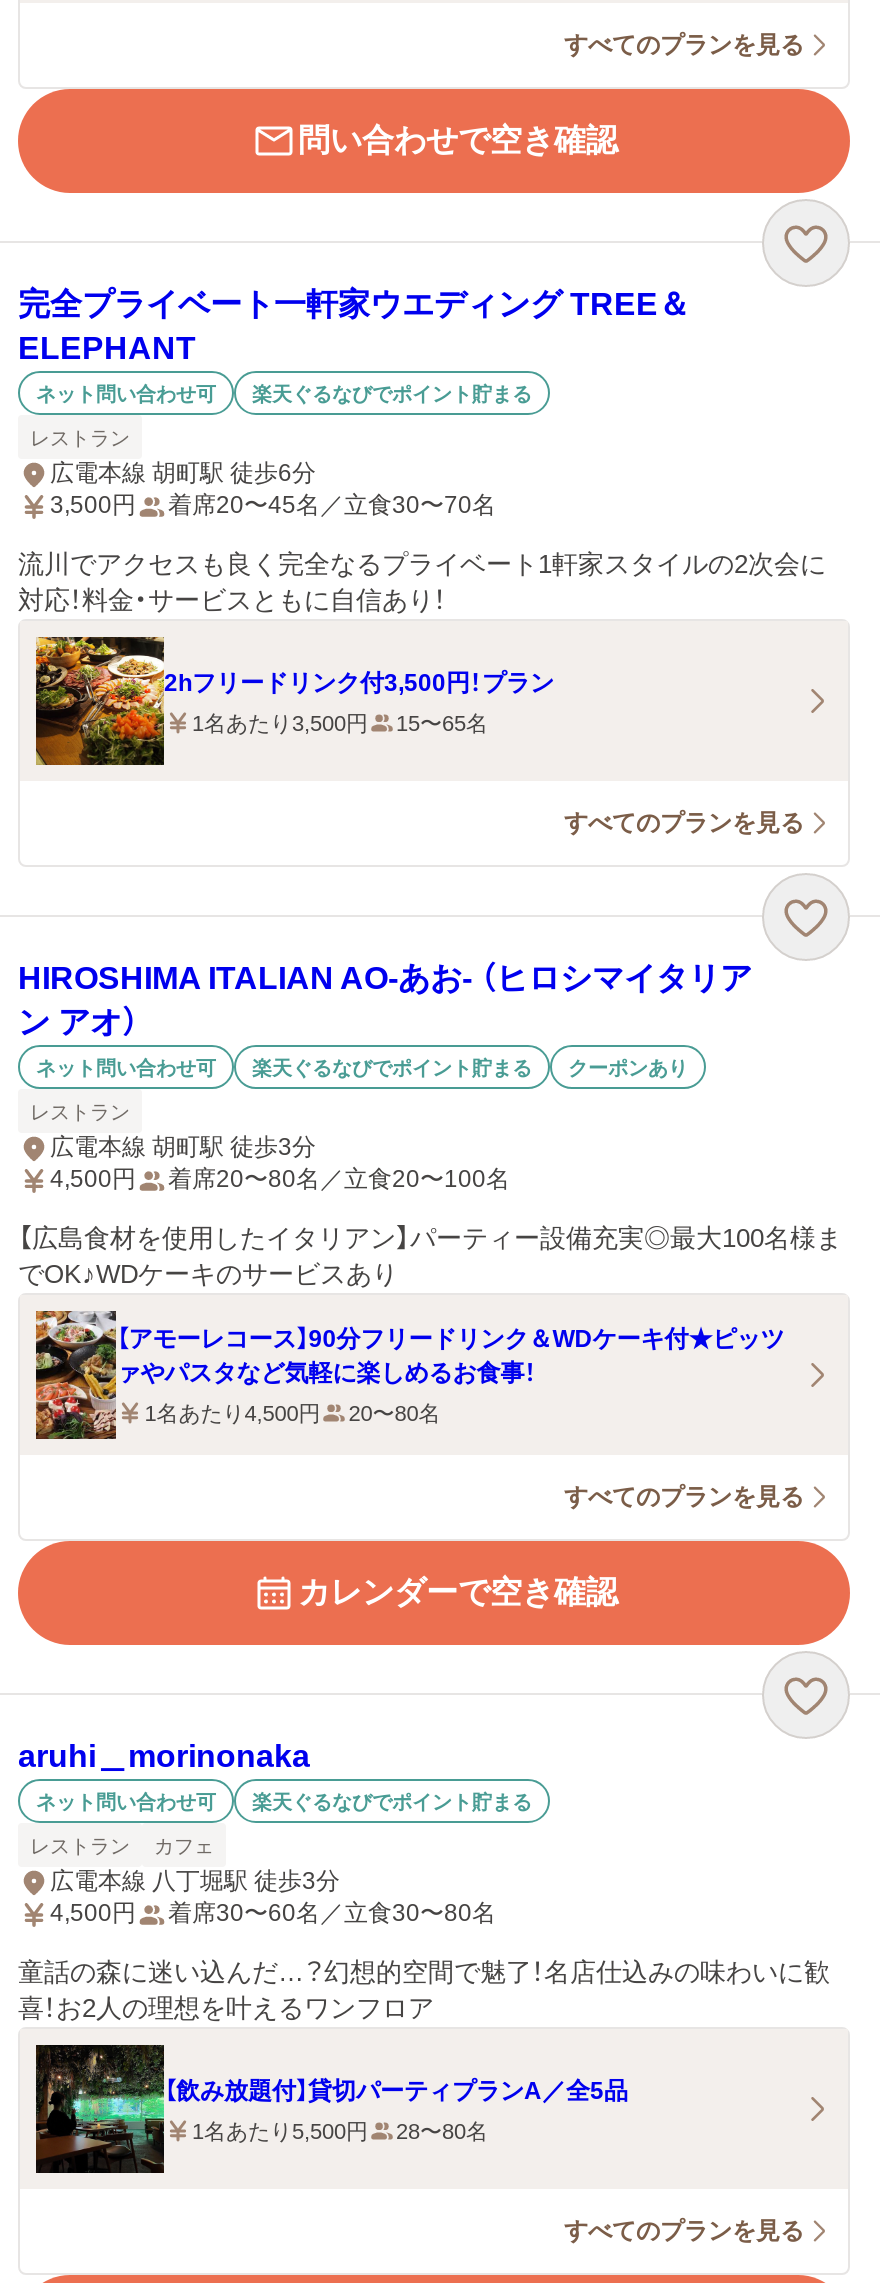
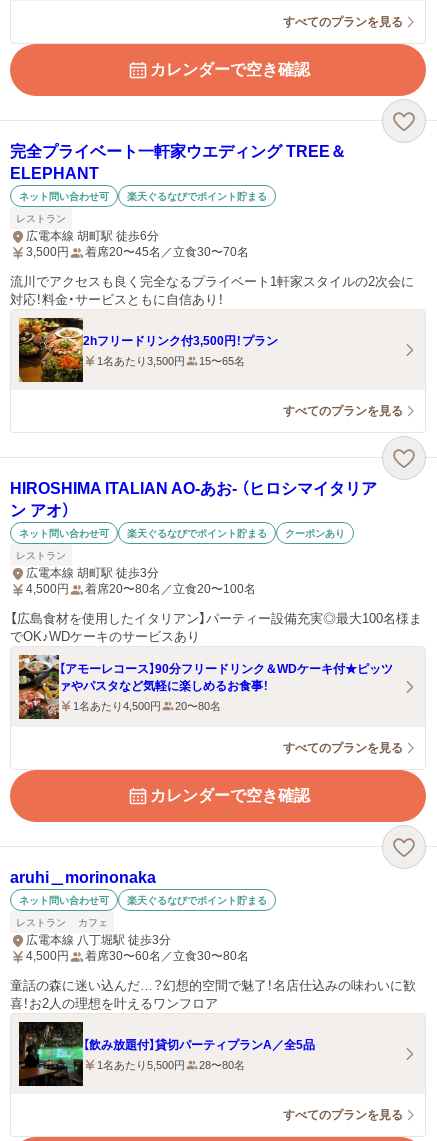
- 問い合わせで空き確認
+ カレンダーで空き確認
